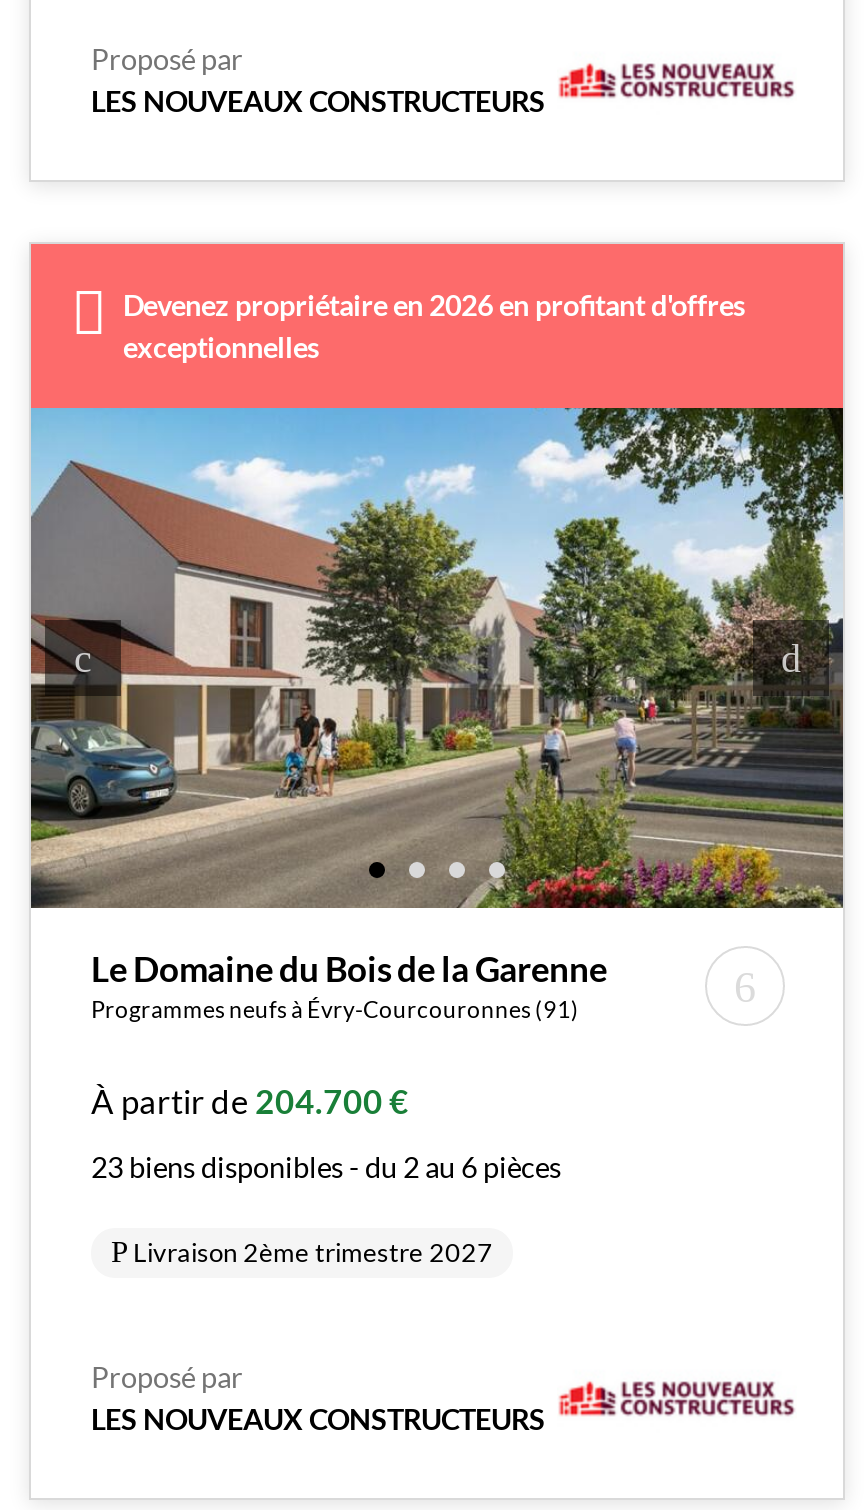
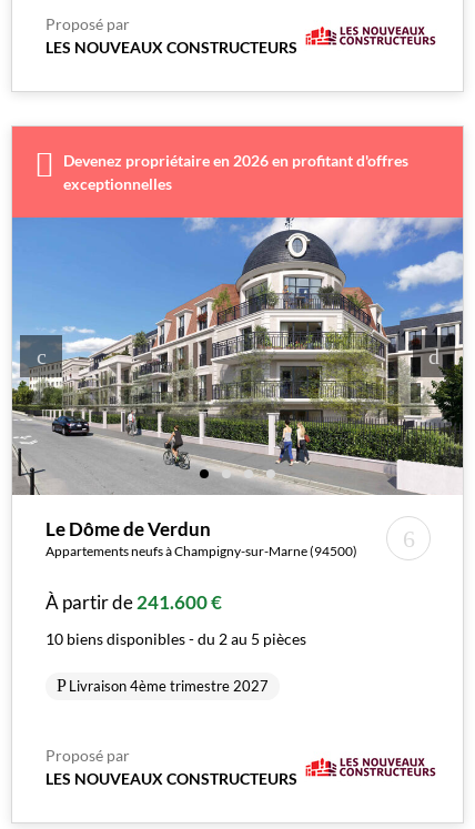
- [image]
- Le Domaine du Bois de la Garenne
- Programmes neufs à Évry-Courcouronnes (91)
+ [image]
+ Le Dôme de Verdun
+ Appartements neufs à Champigny-sur-Marne (94500)

- À partir de 204.700 €
+ À partir de 241.600 €

- 23 biens disponibles - du 2 au 6 pièces
+ 10 biens disponibles - du 2 au 5 pièces

- Livraison 2ème trimestre 2027
+ Livraison 4ème trimestre 2027
